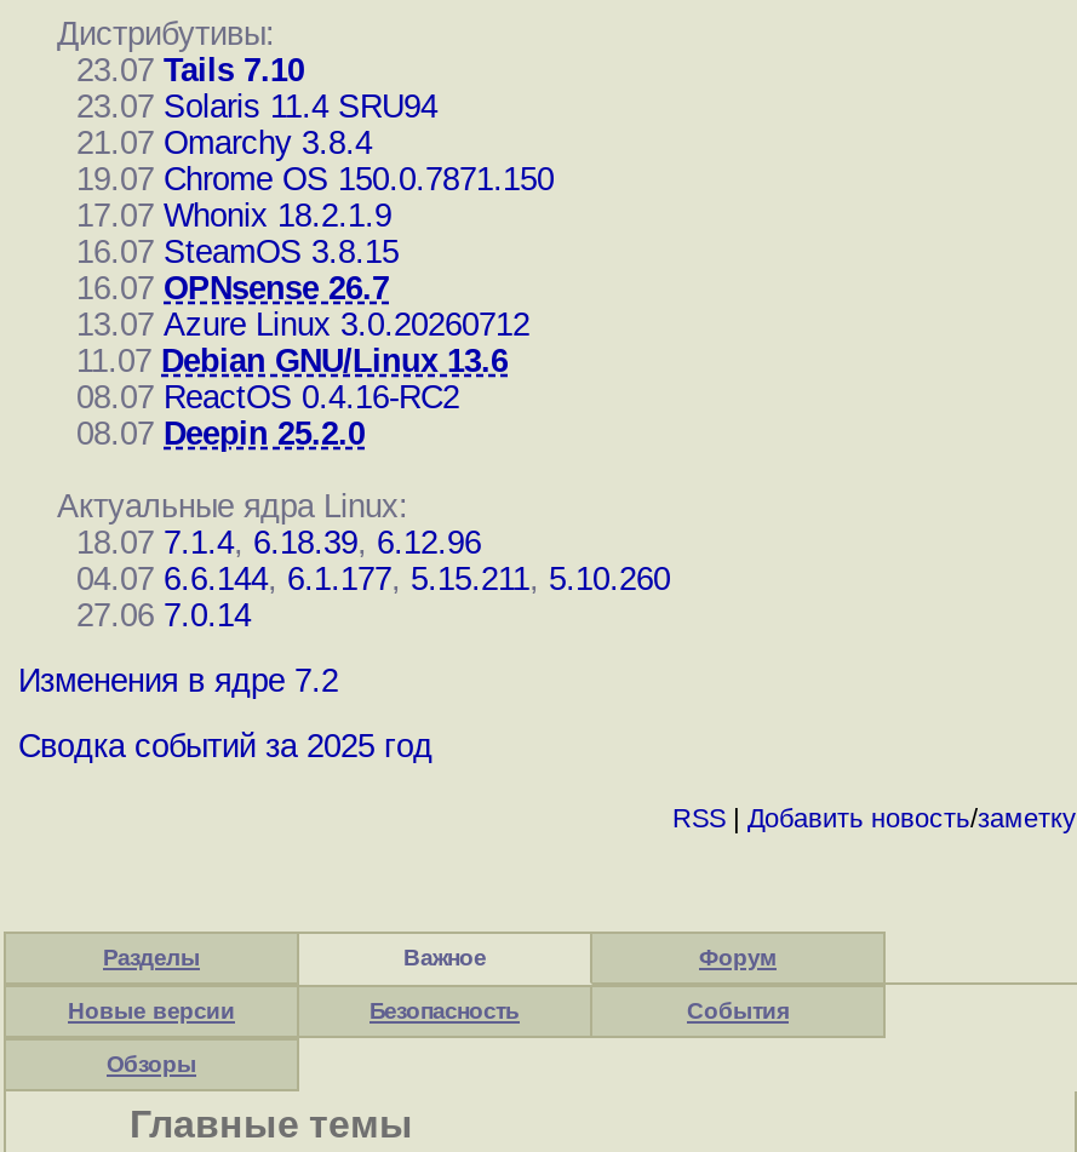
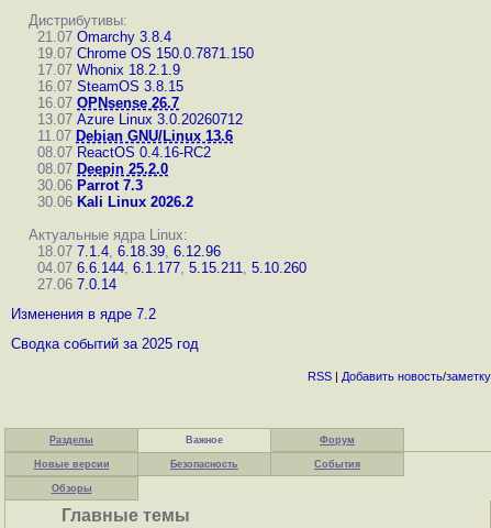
- 23.07 Tails 7.10
- 23.07 Solaris 11.4 SRU94

moved up: 21.07 Omarchy 3.8.4 | 19.07 Chrome OS 150.0.7871.150 | 17.07 Whonix 18.2.1.9 | ... | 08.07 ReactOS 0.4.16-RC2 | 08.07 Deepin 25.2.0

+ 30.06 Parrot 7.3
+ 30.06 Kali Linux 2026.2
